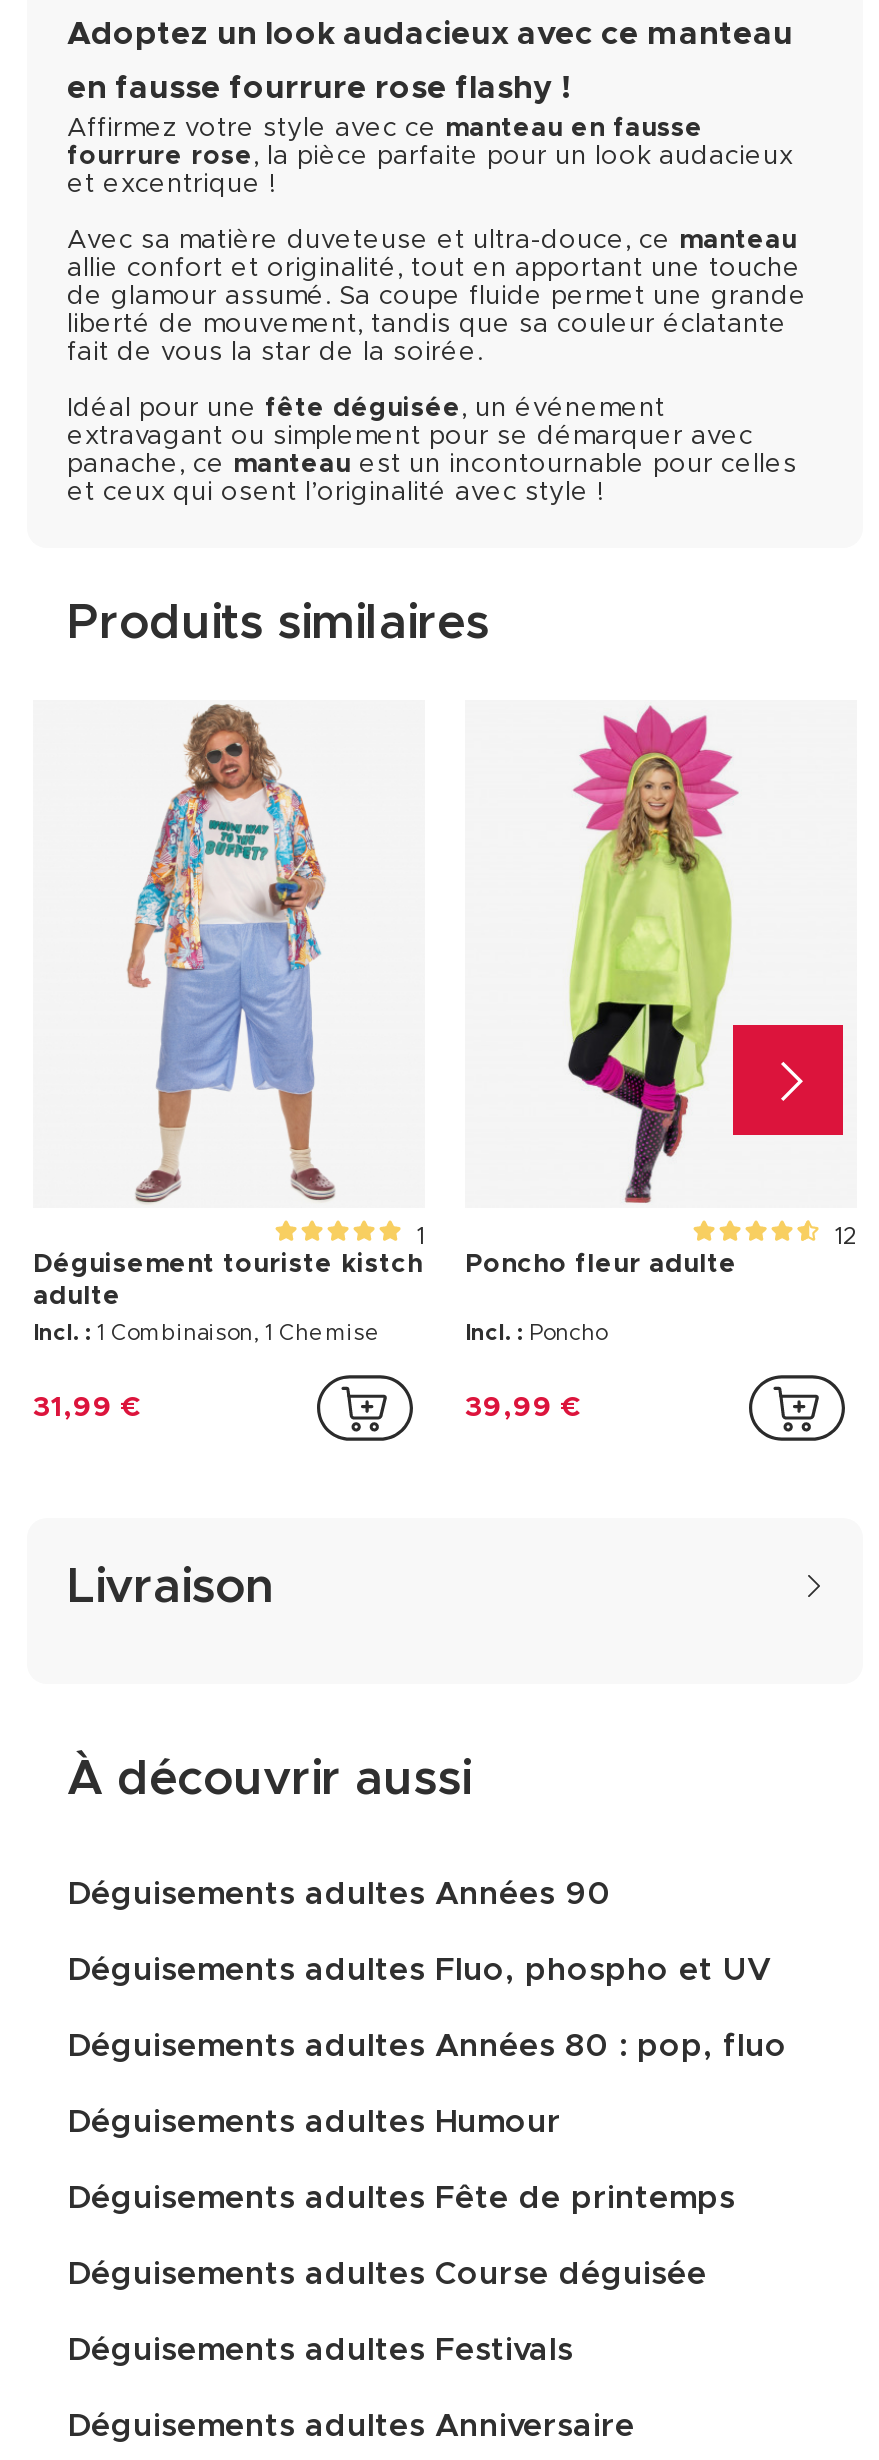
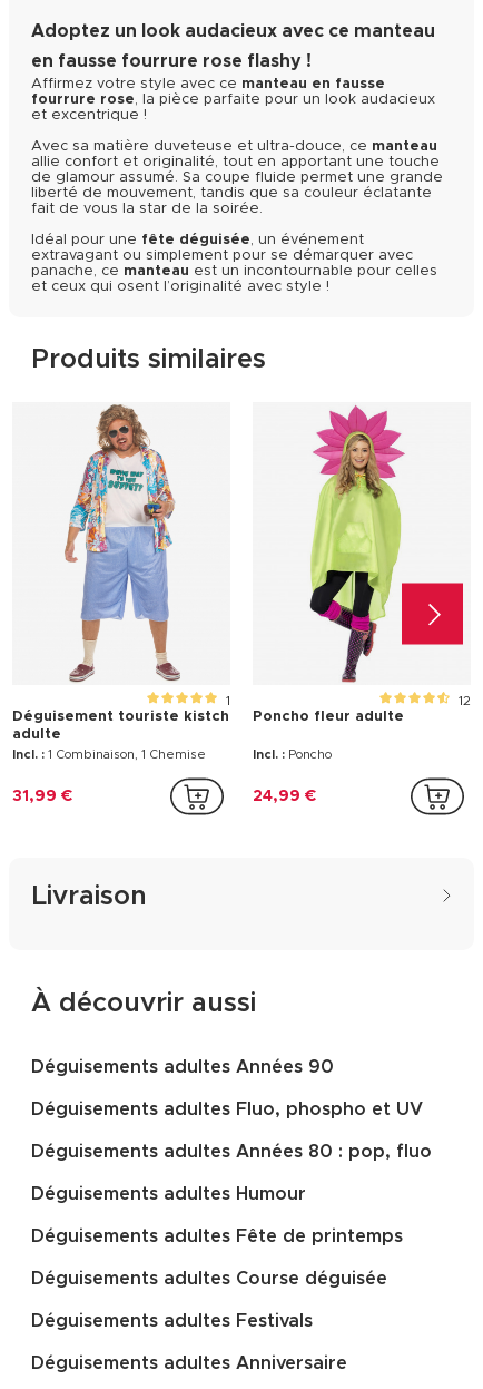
- 39,99 €
+ 24,99 €
